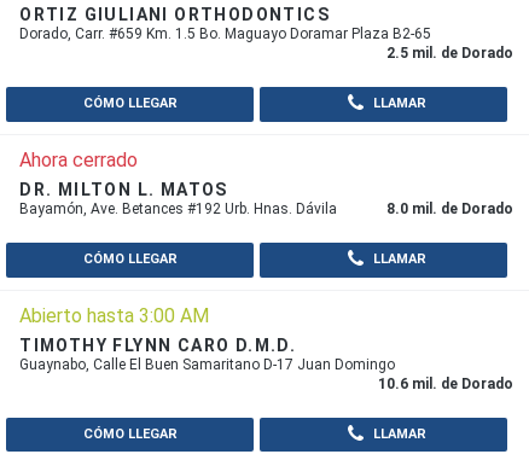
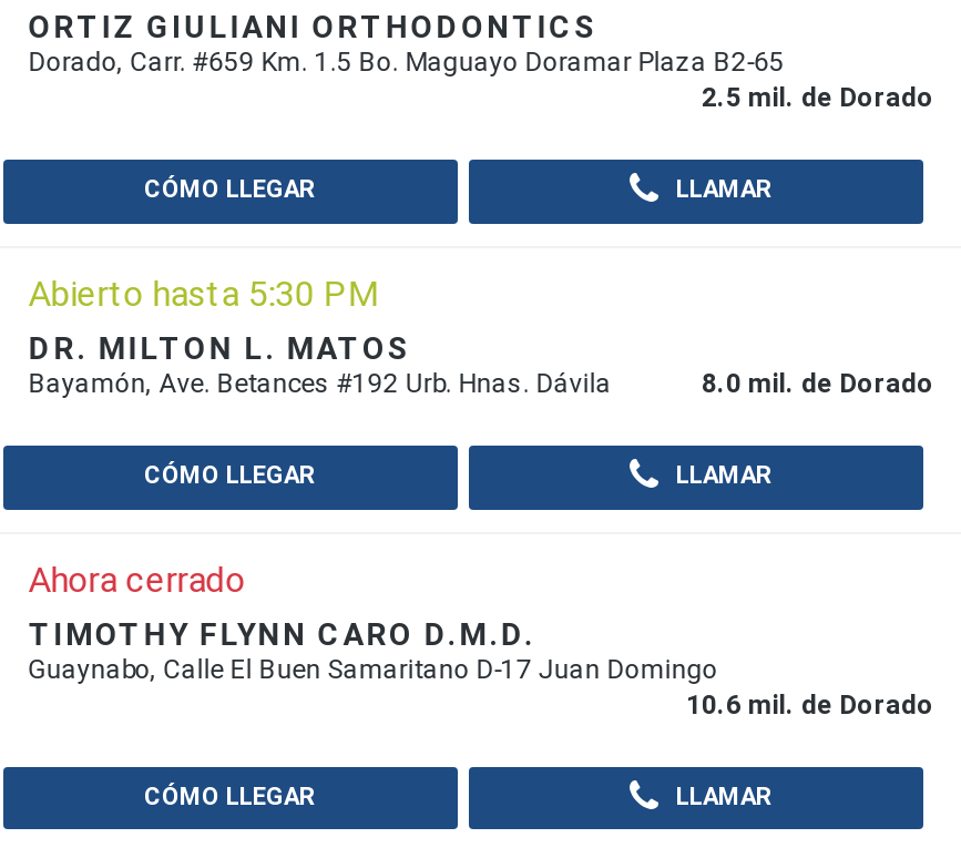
+ Abierto hasta 5:30 PM

moved down: Ahora cerrado

- Abierto hasta 3:00 AM
